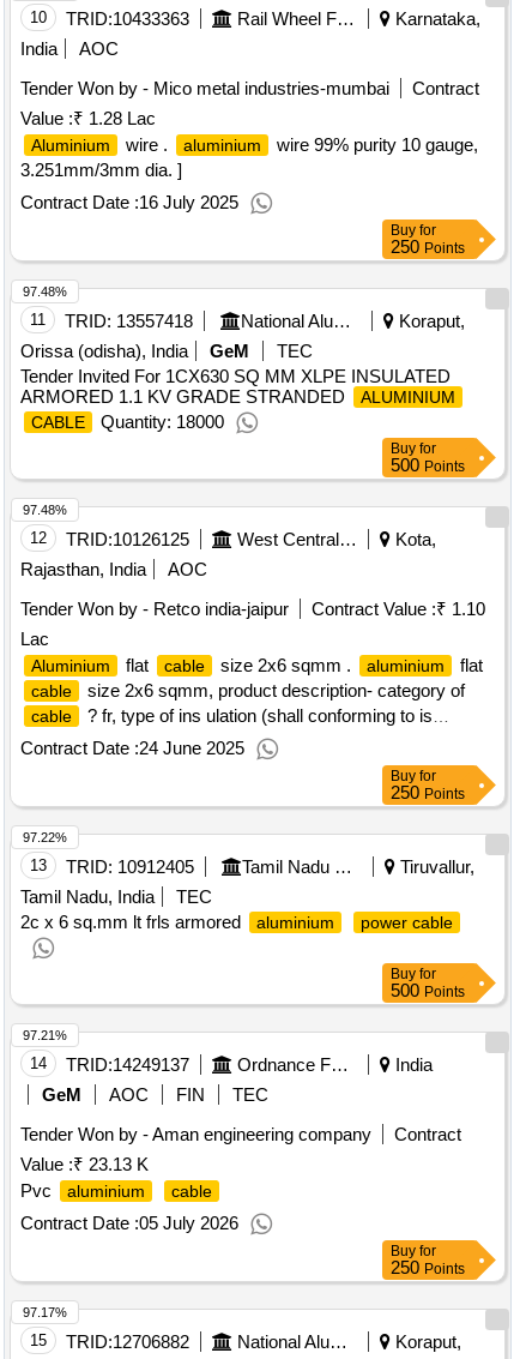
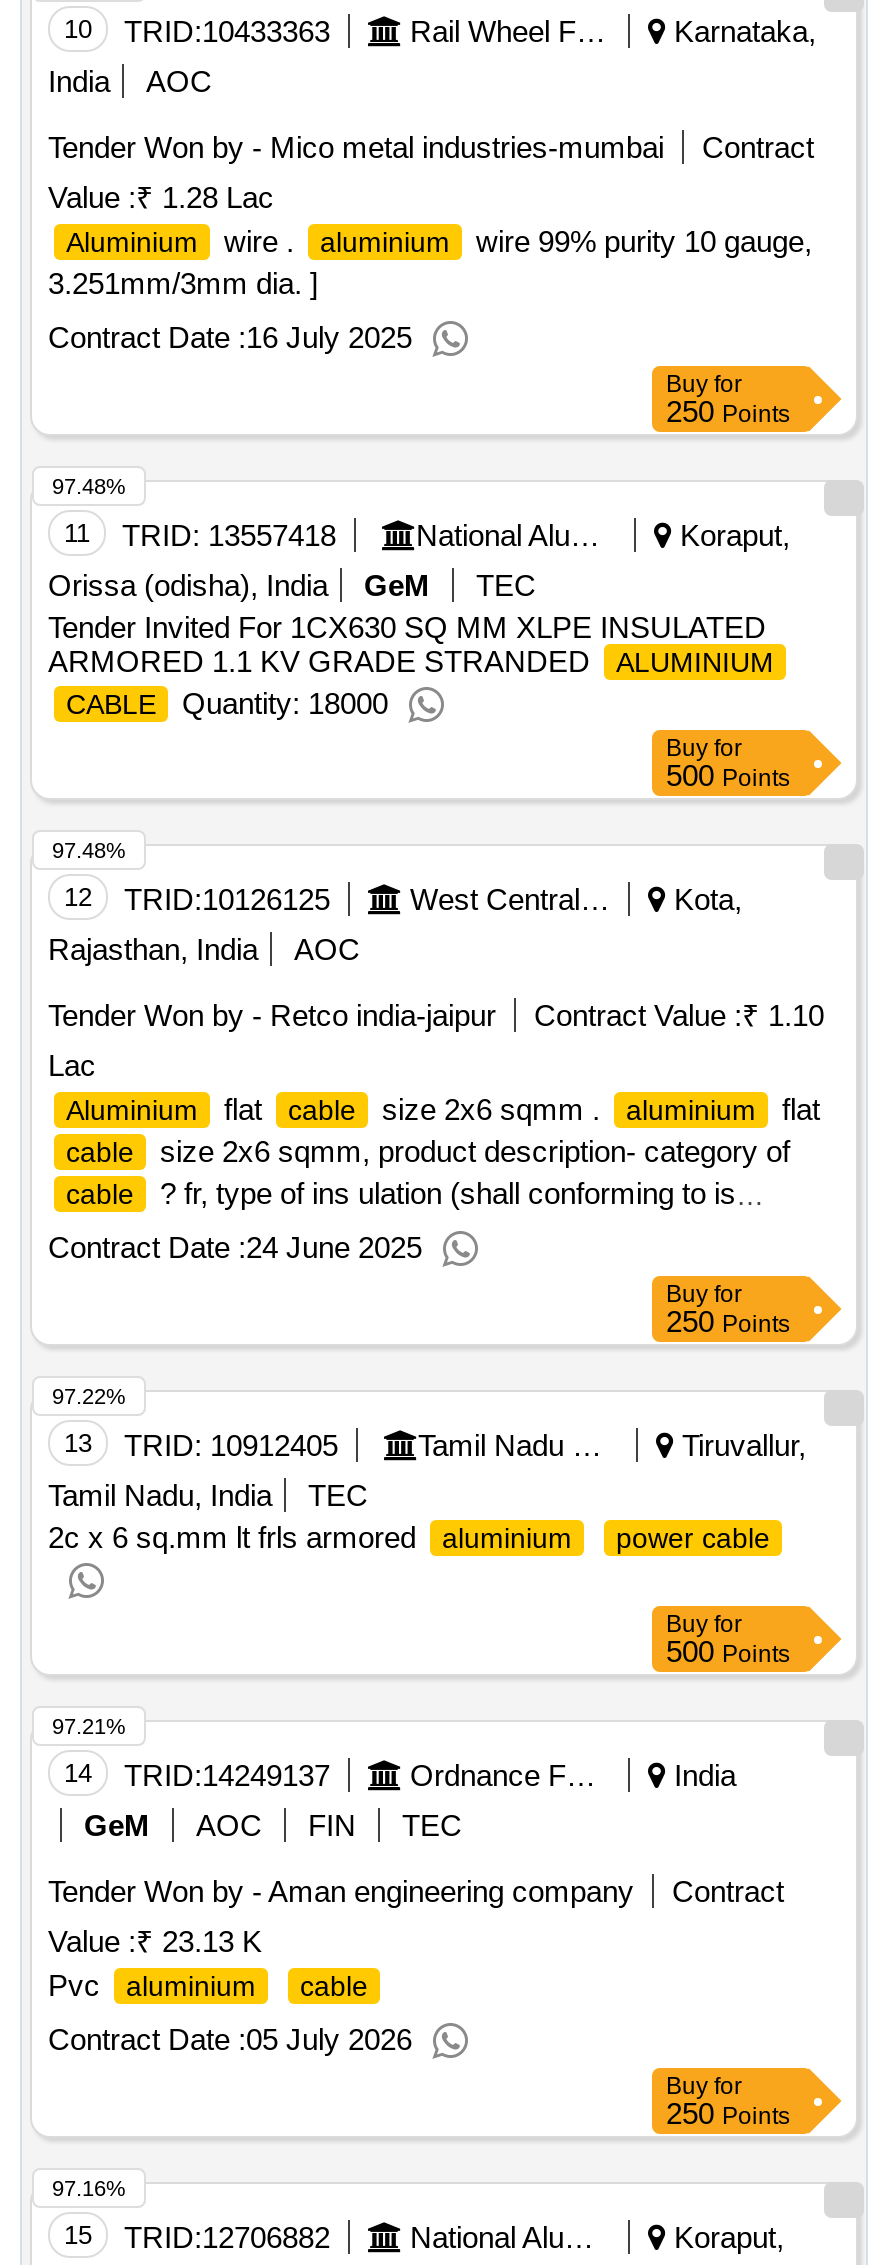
- 97.17%
+ 97.16%
